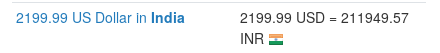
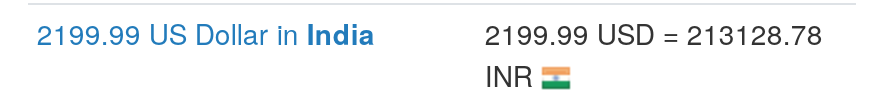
- 2199.99 USD = 211949.57
+ 2199.99 USD = 213128.78
